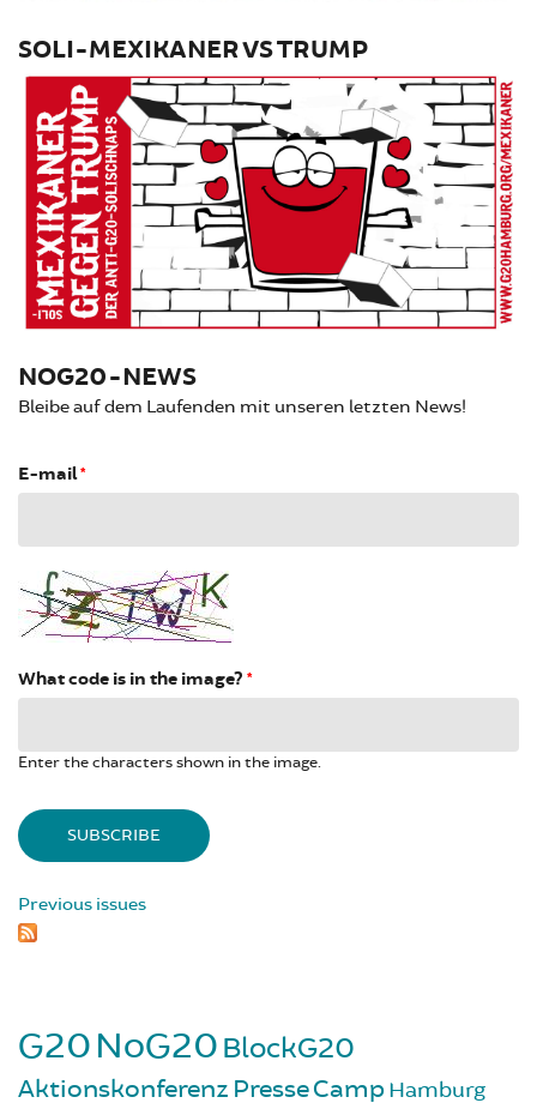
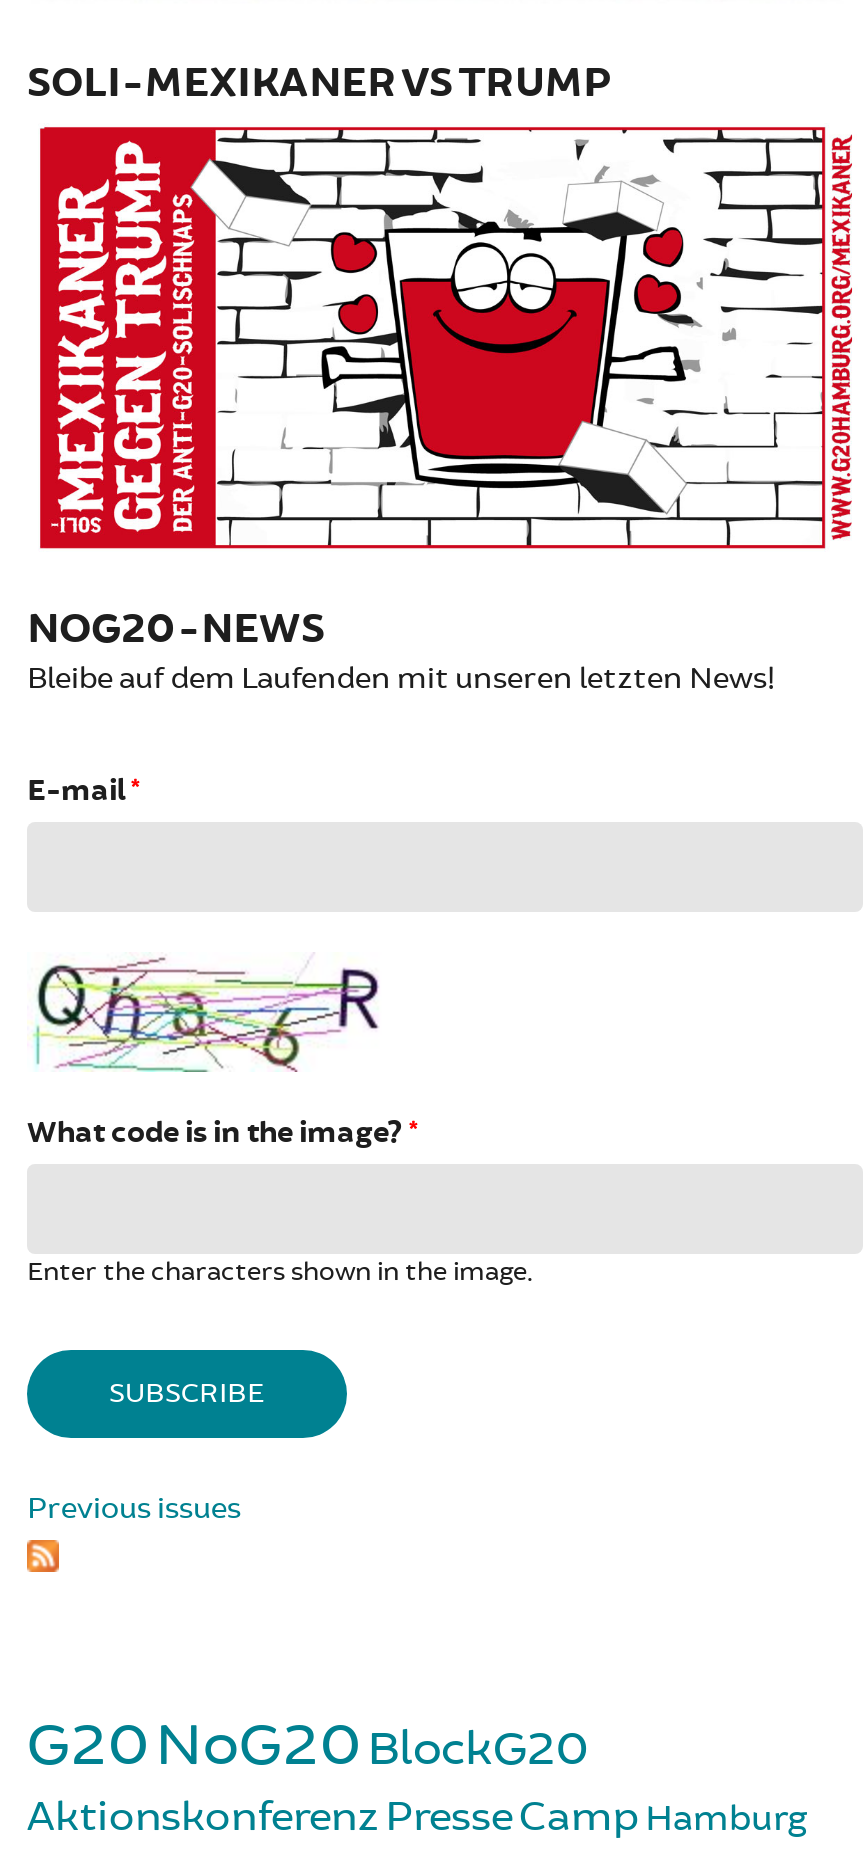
- [image]
+ [image]
